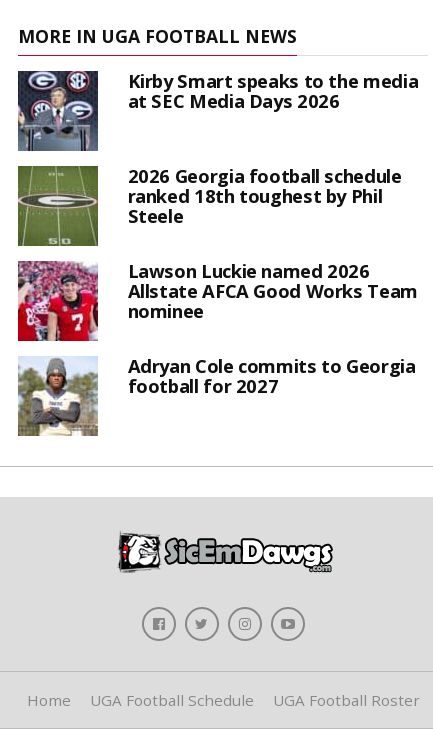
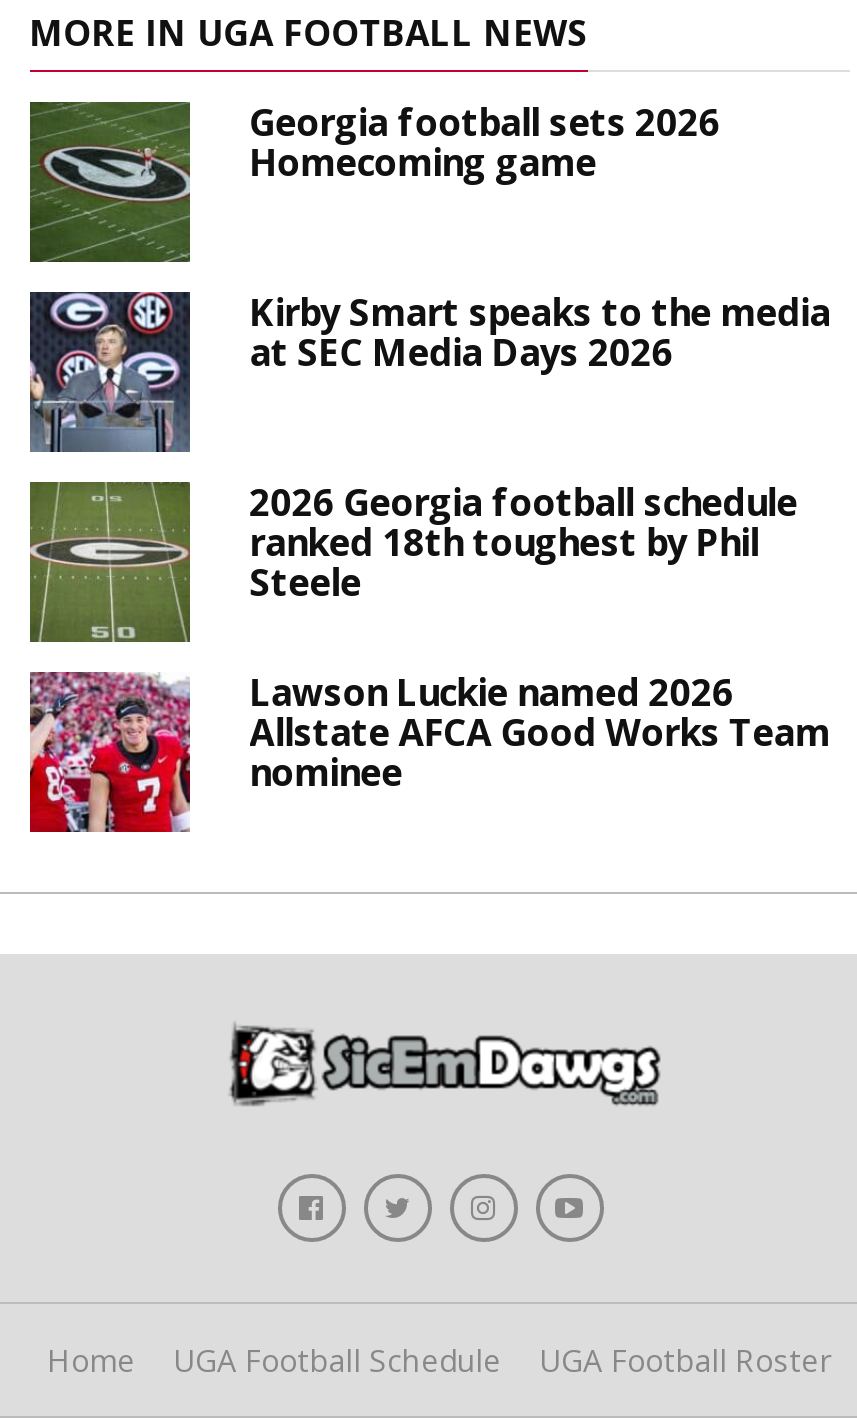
+ [image]
+ Georgia football sets 2026
+ Homecoming game

moved down: [image] | Kirby Smart speaks to the media | at SEC Media Days 2026 | ... | Allstate AFCA Good Works Team | nominee

- [image]
- Adryan Cole commits to Georgia
- football for 2027
